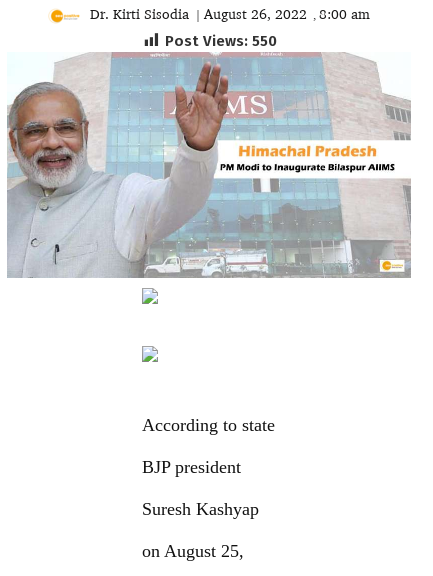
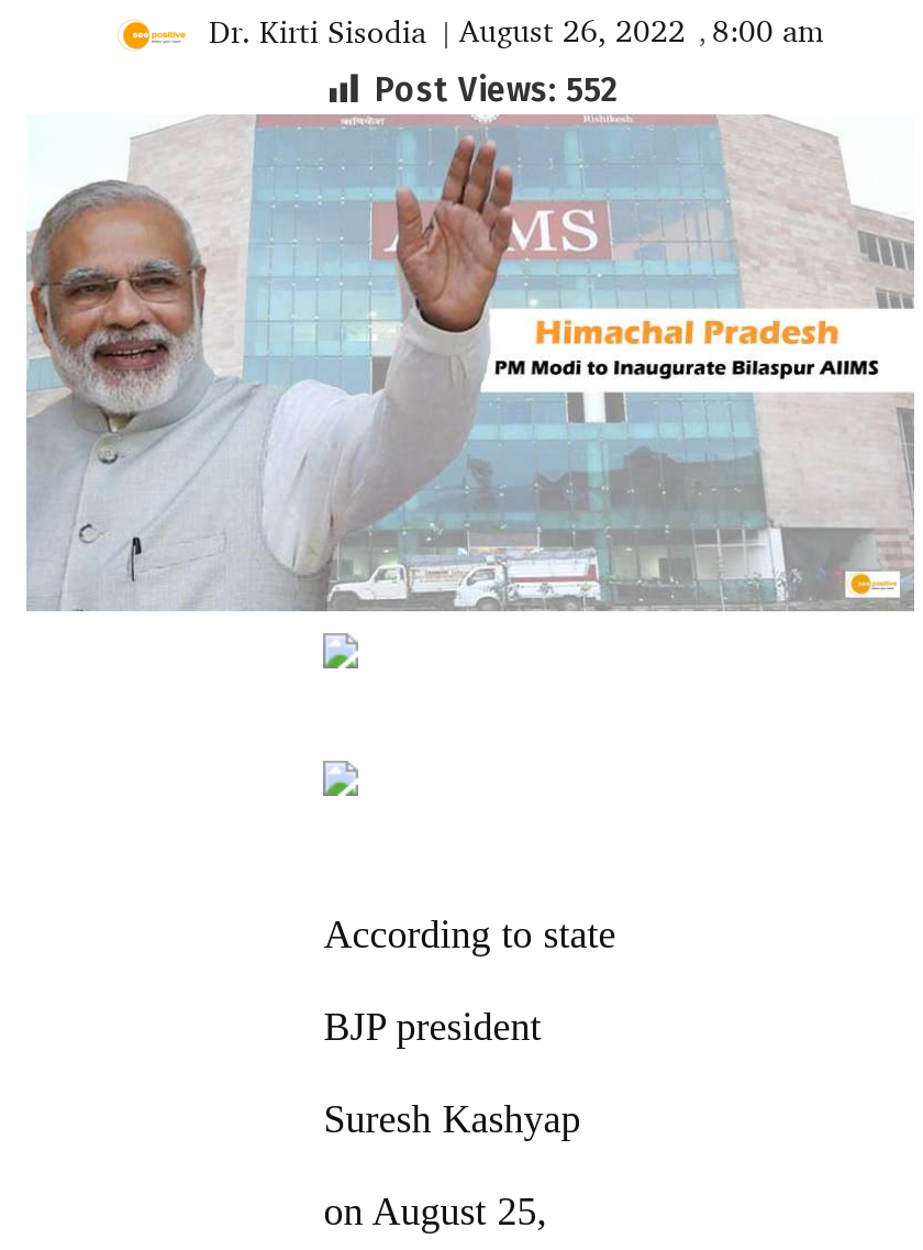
- Post Views: 550
+ Post Views: 552
